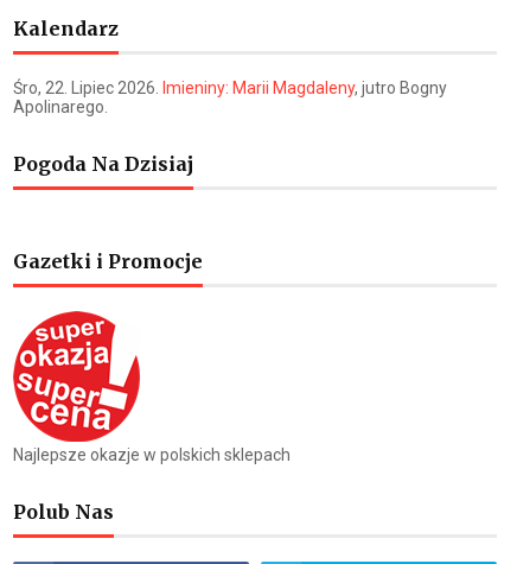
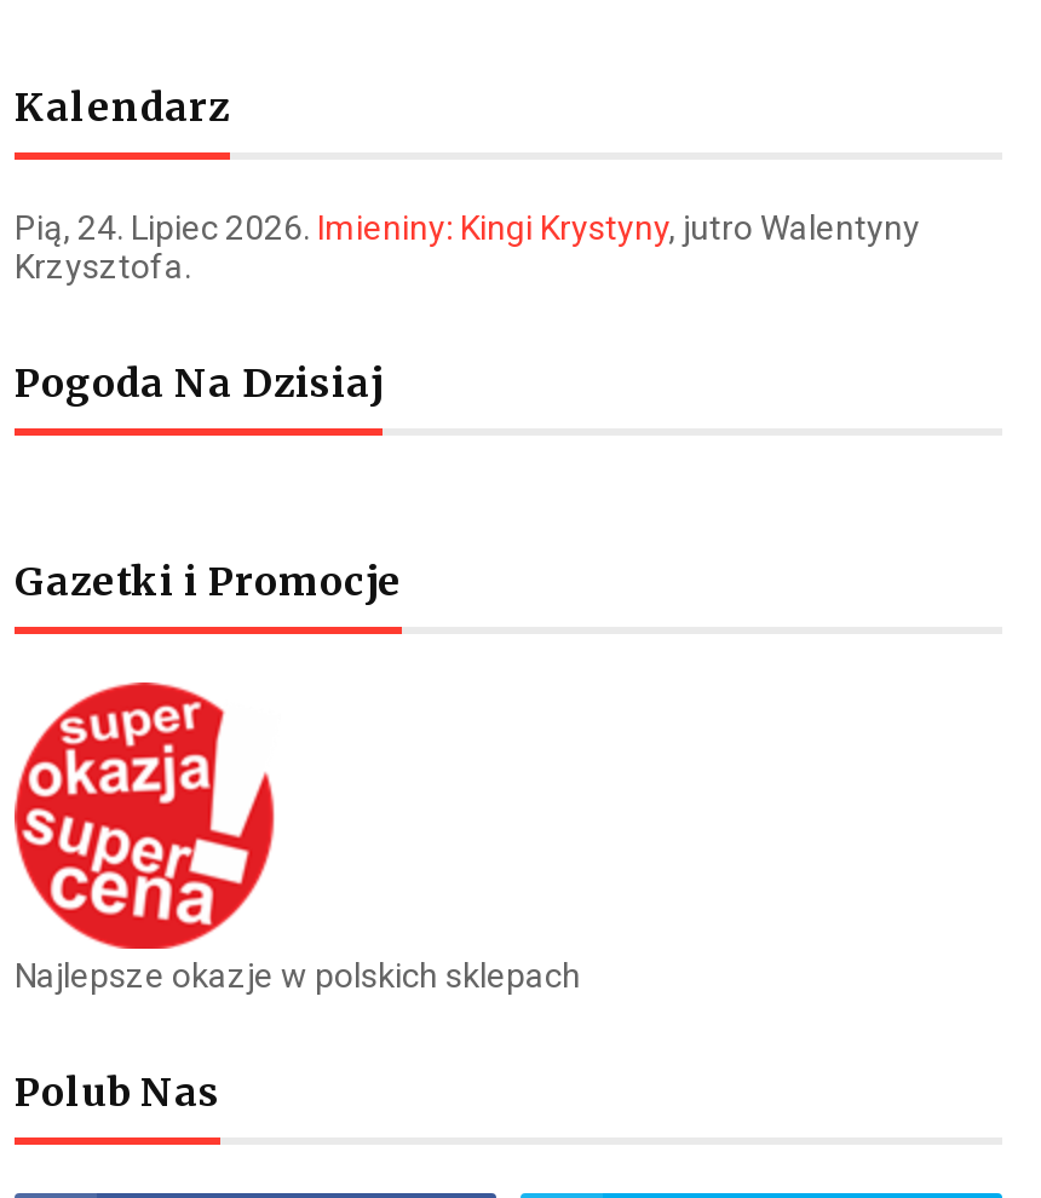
- Śro, 22. Lipiec 2026. Imieniny: Marii Magdaleny, jutro Bogny
- Apolinarego.
+ Pią, 24. Lipiec 2026. Imieniny: Kingi Krystyny, jutro Walentyny
+ Krzysztofa.
